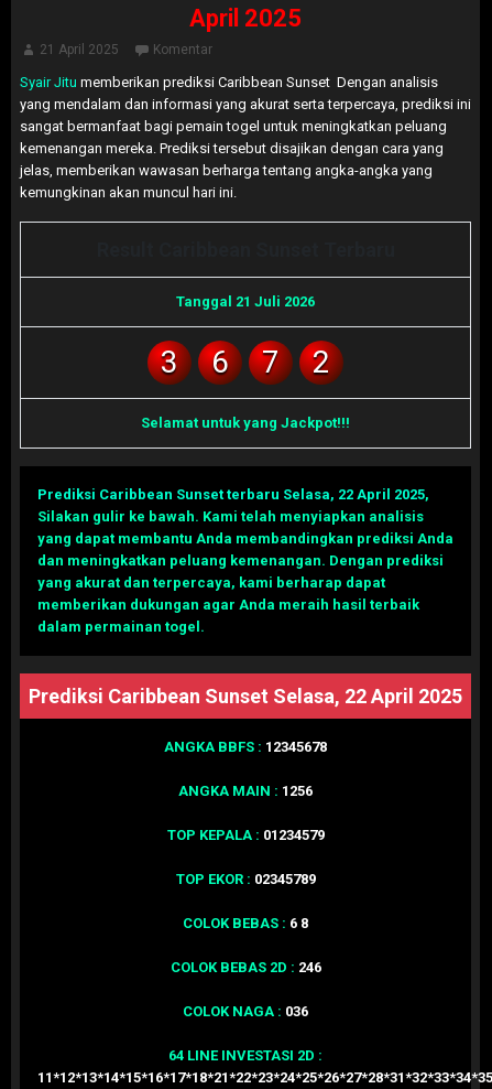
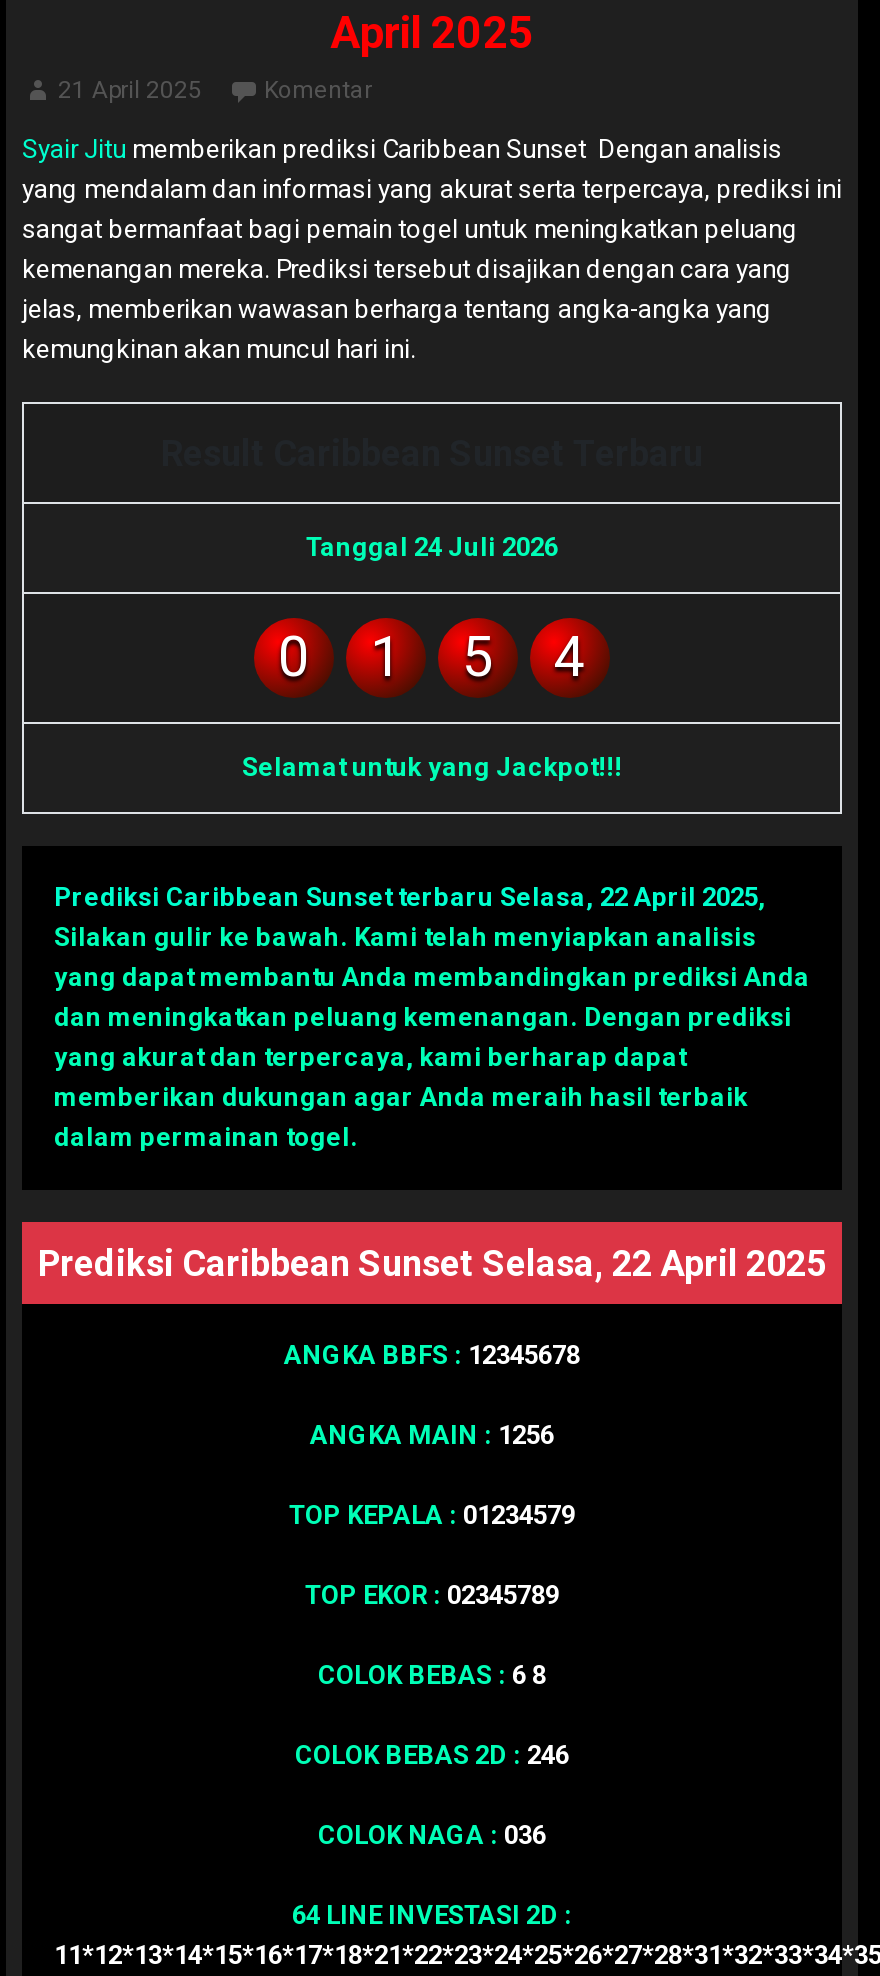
- Tanggal 21 Juli 2026
+ Tanggal 24 Juli 2026

- 3
+ 0

- 6
+ 1

- 7
+ 5

- 2
+ 4
